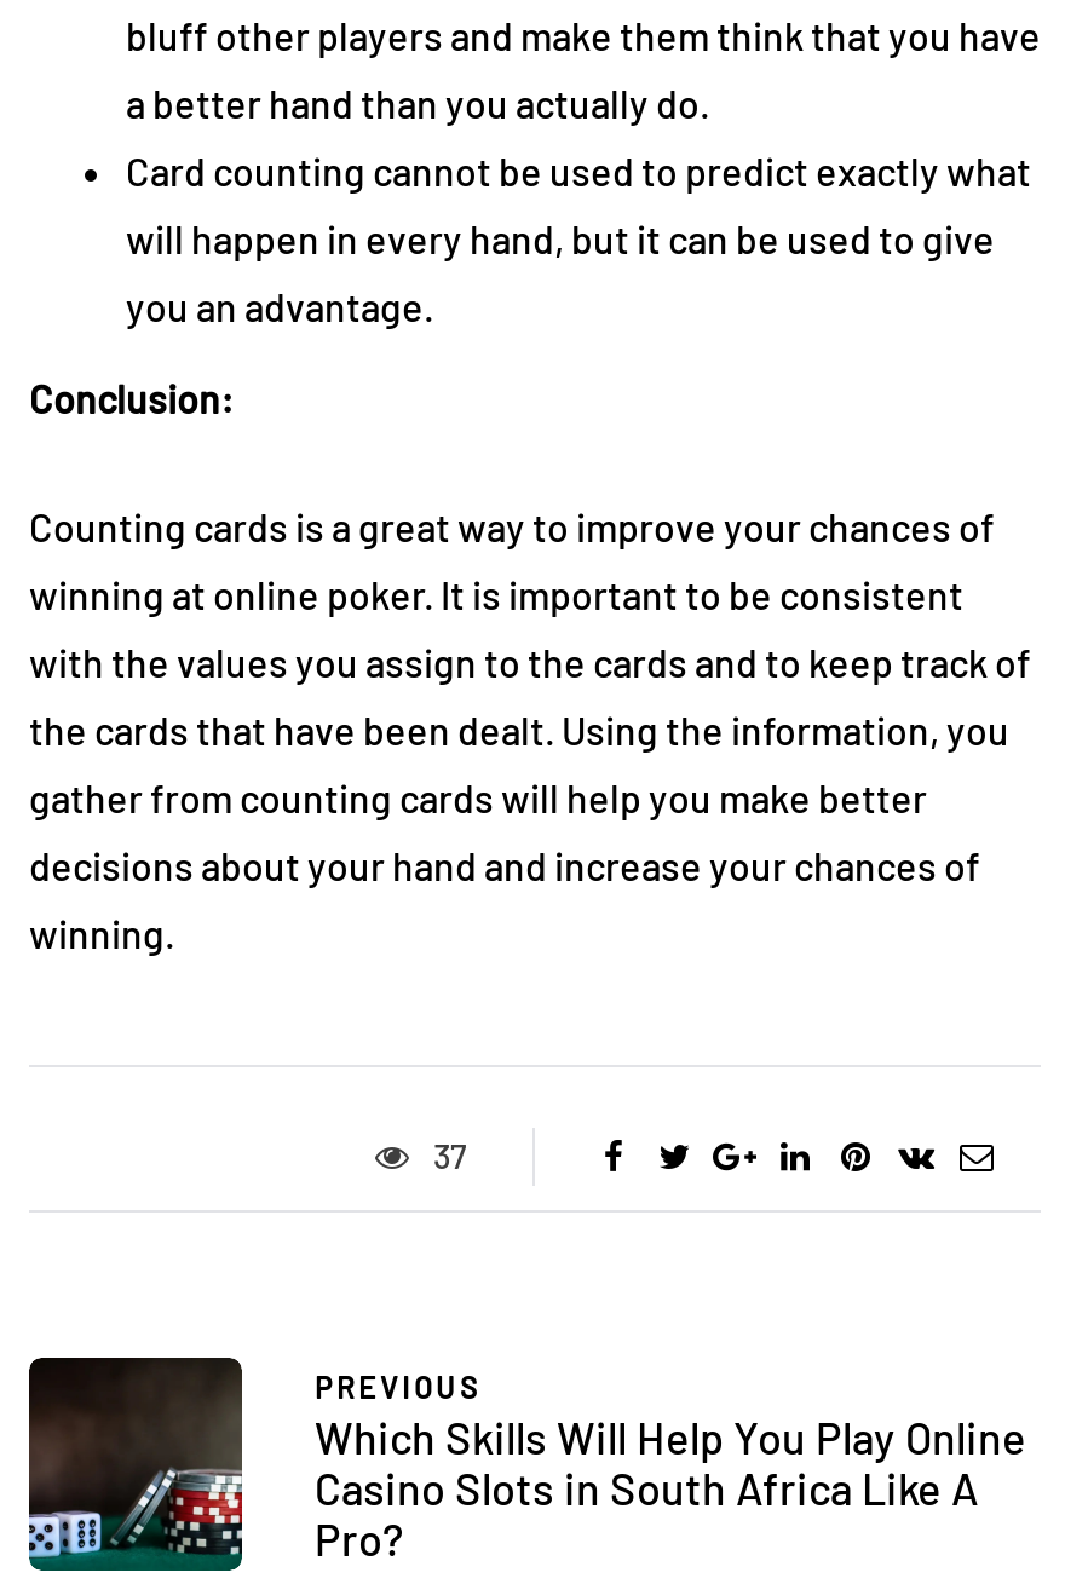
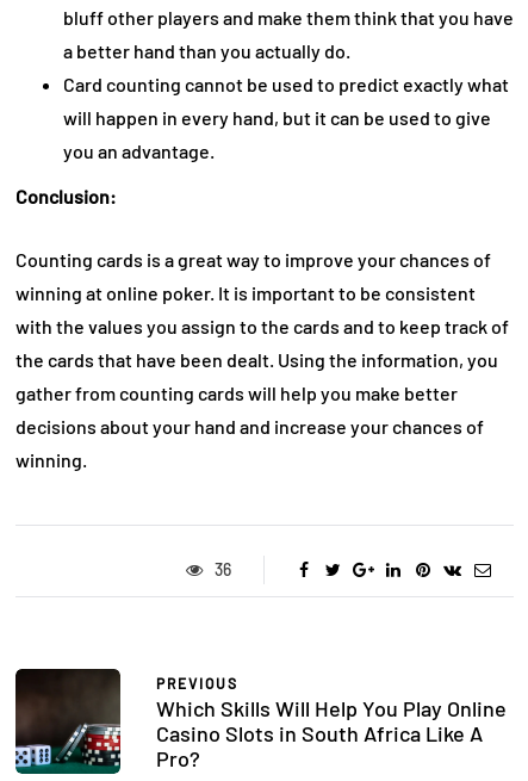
- 37
+ 36
